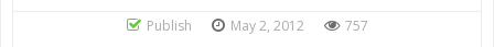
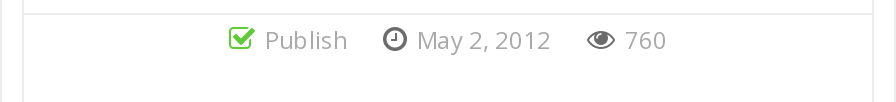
- 757
+ 760
